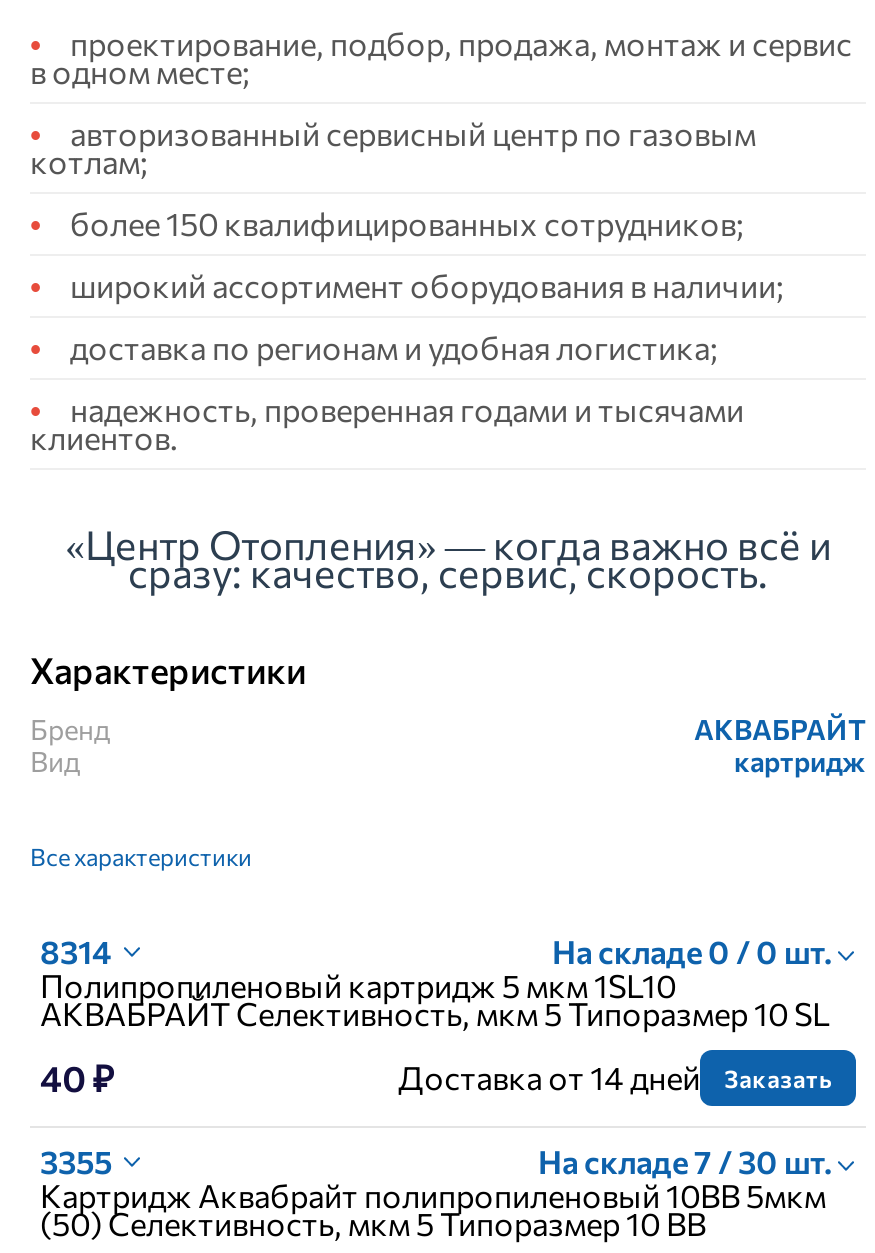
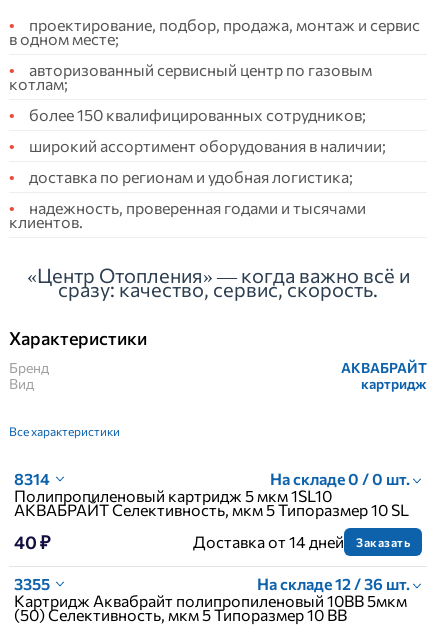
- На складе 7 / 30 шт.
+ На складе 12 / 36 шт.
